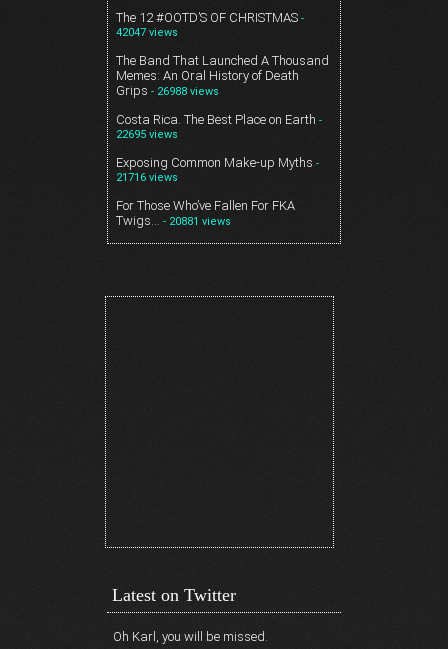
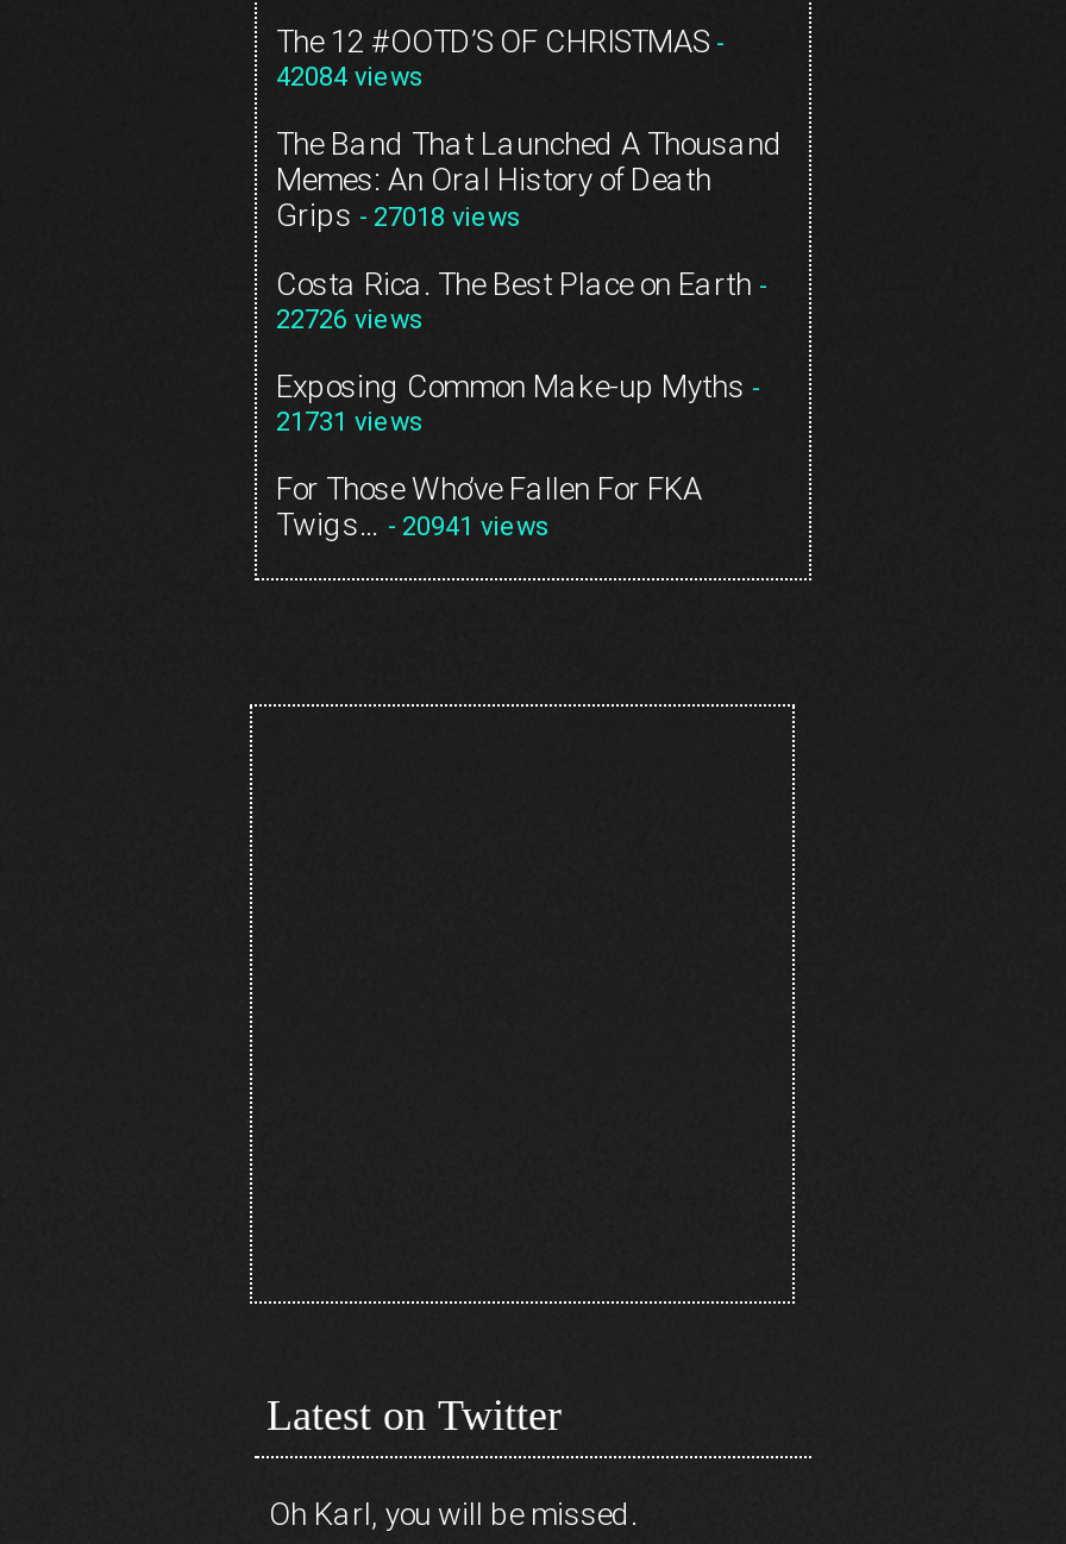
- 42047 views
+ 42084 views

- Grips - 26988 views
+ Grips - 27018 views

- 22695 views
+ 22726 views

- 21716 views
+ 21731 views

- Twigs… - 20881 views
+ Twigs… - 20941 views
